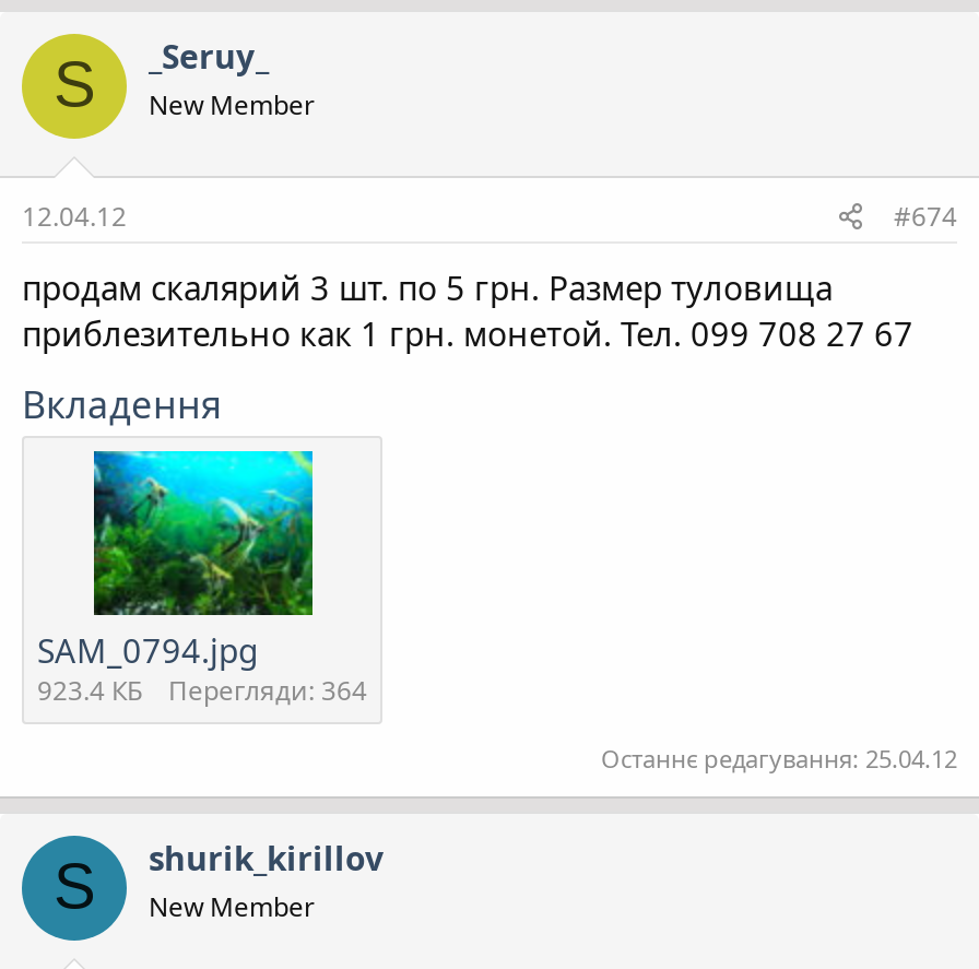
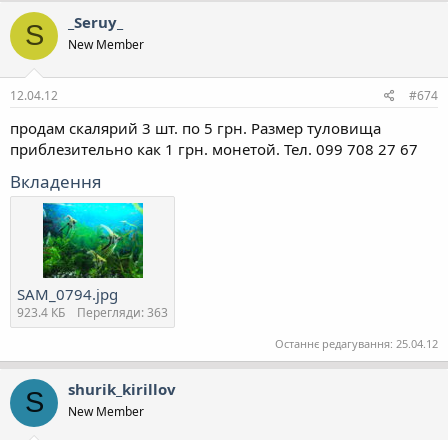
- 923.4 КБ Перегляди: 364
+ 923.4 КБ Перегляди: 363
